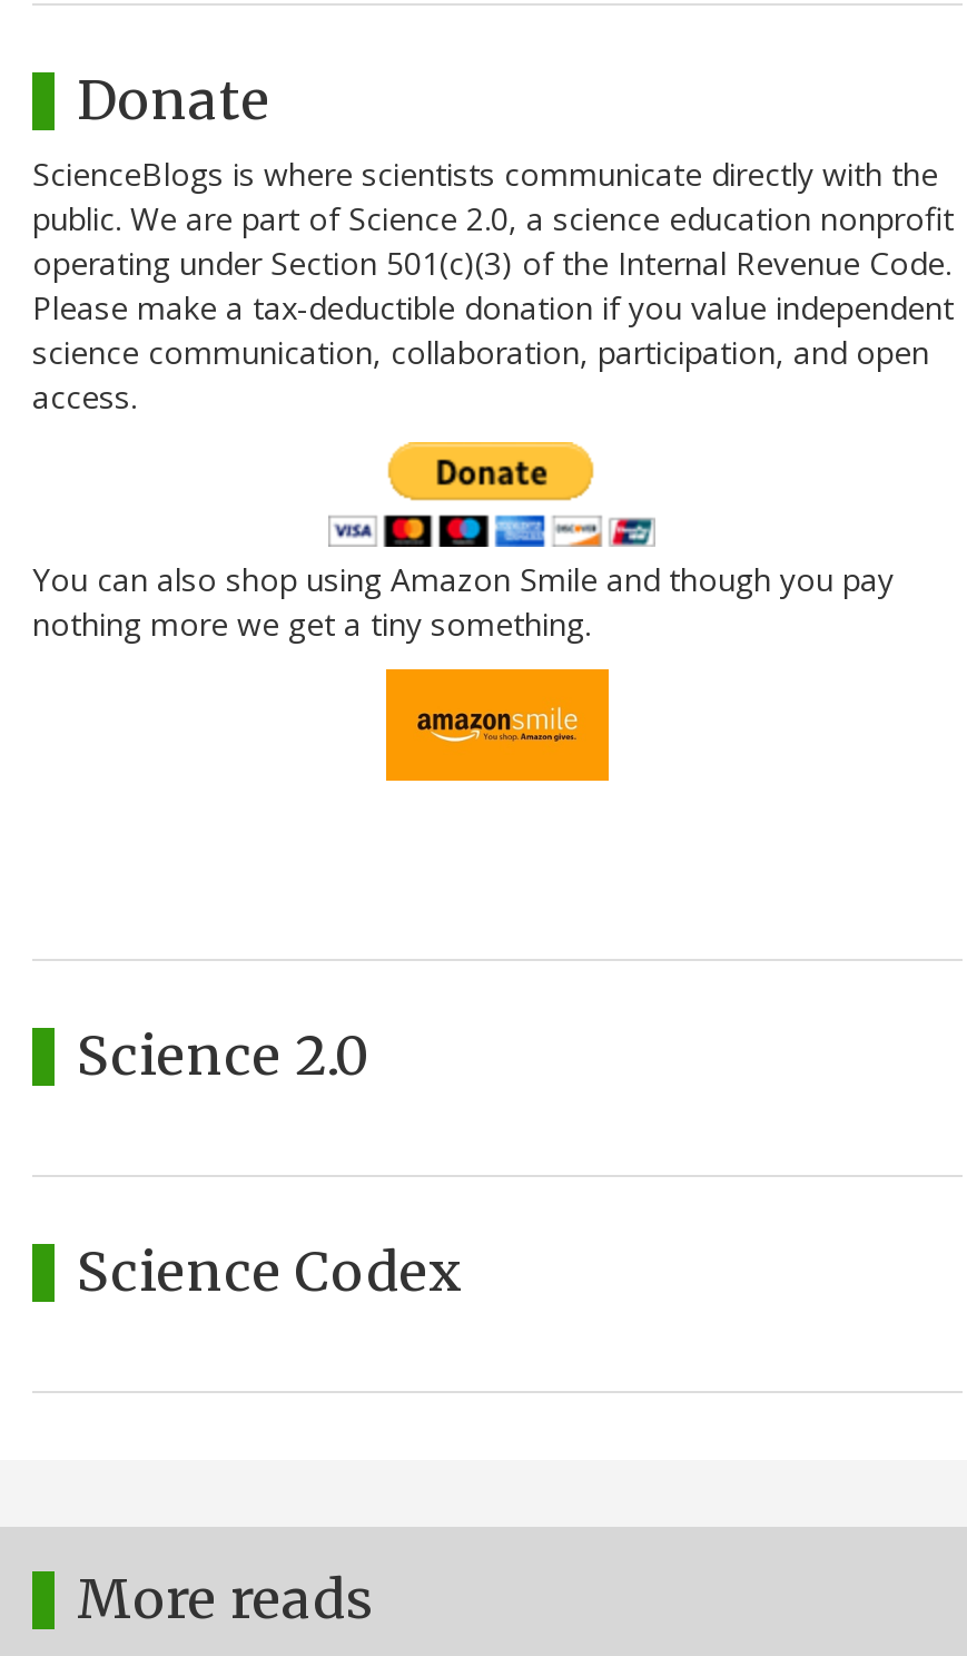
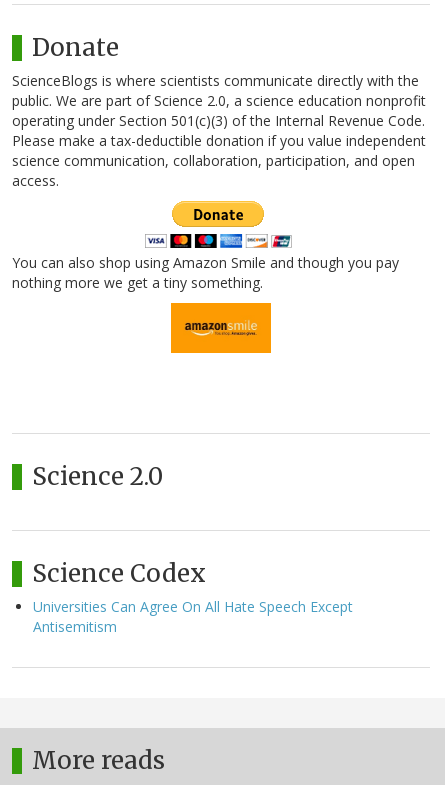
+ Universities Can Agree On All Hate Speech Except
+ Antisemitism
